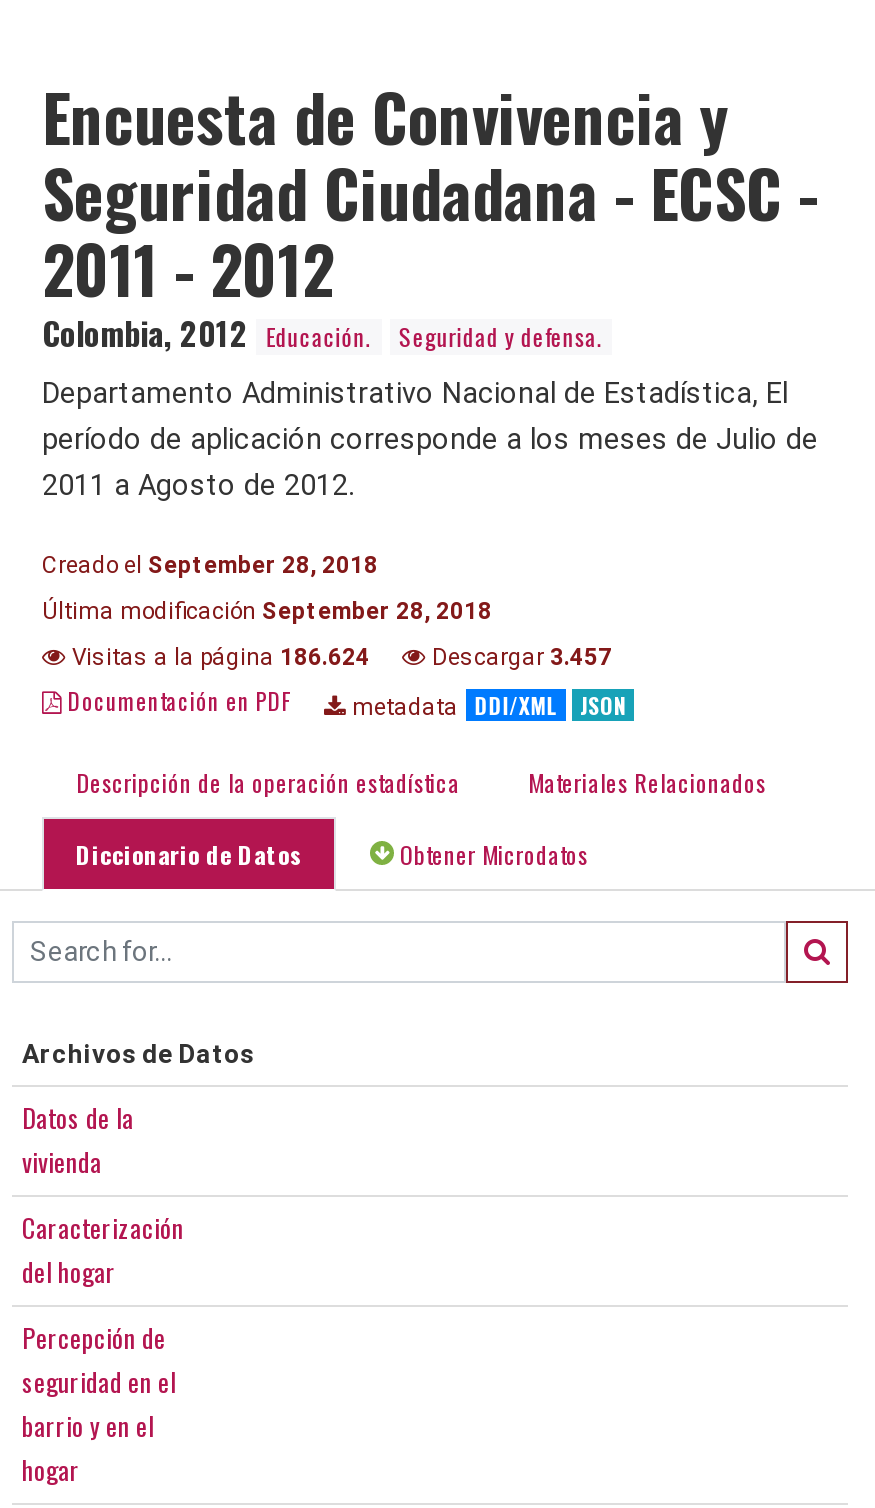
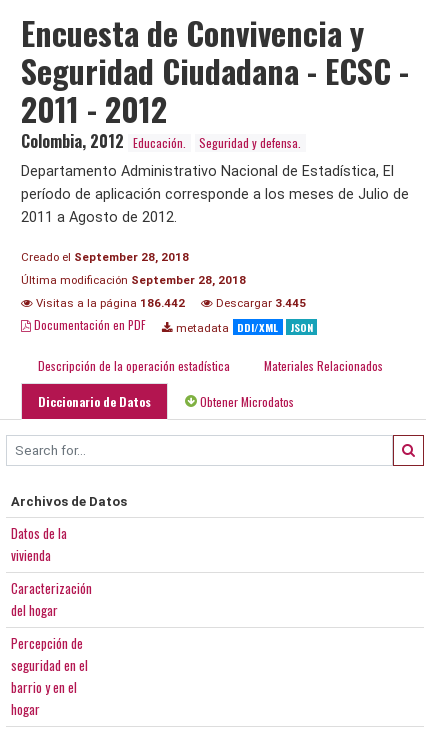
- Visitas a la página 186.624
+ Visitas a la página 186.442

- Descargar 3.457
+ Descargar 3.445
